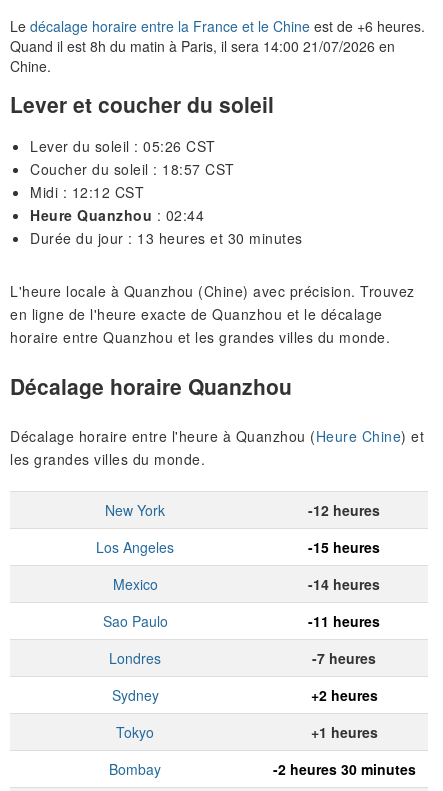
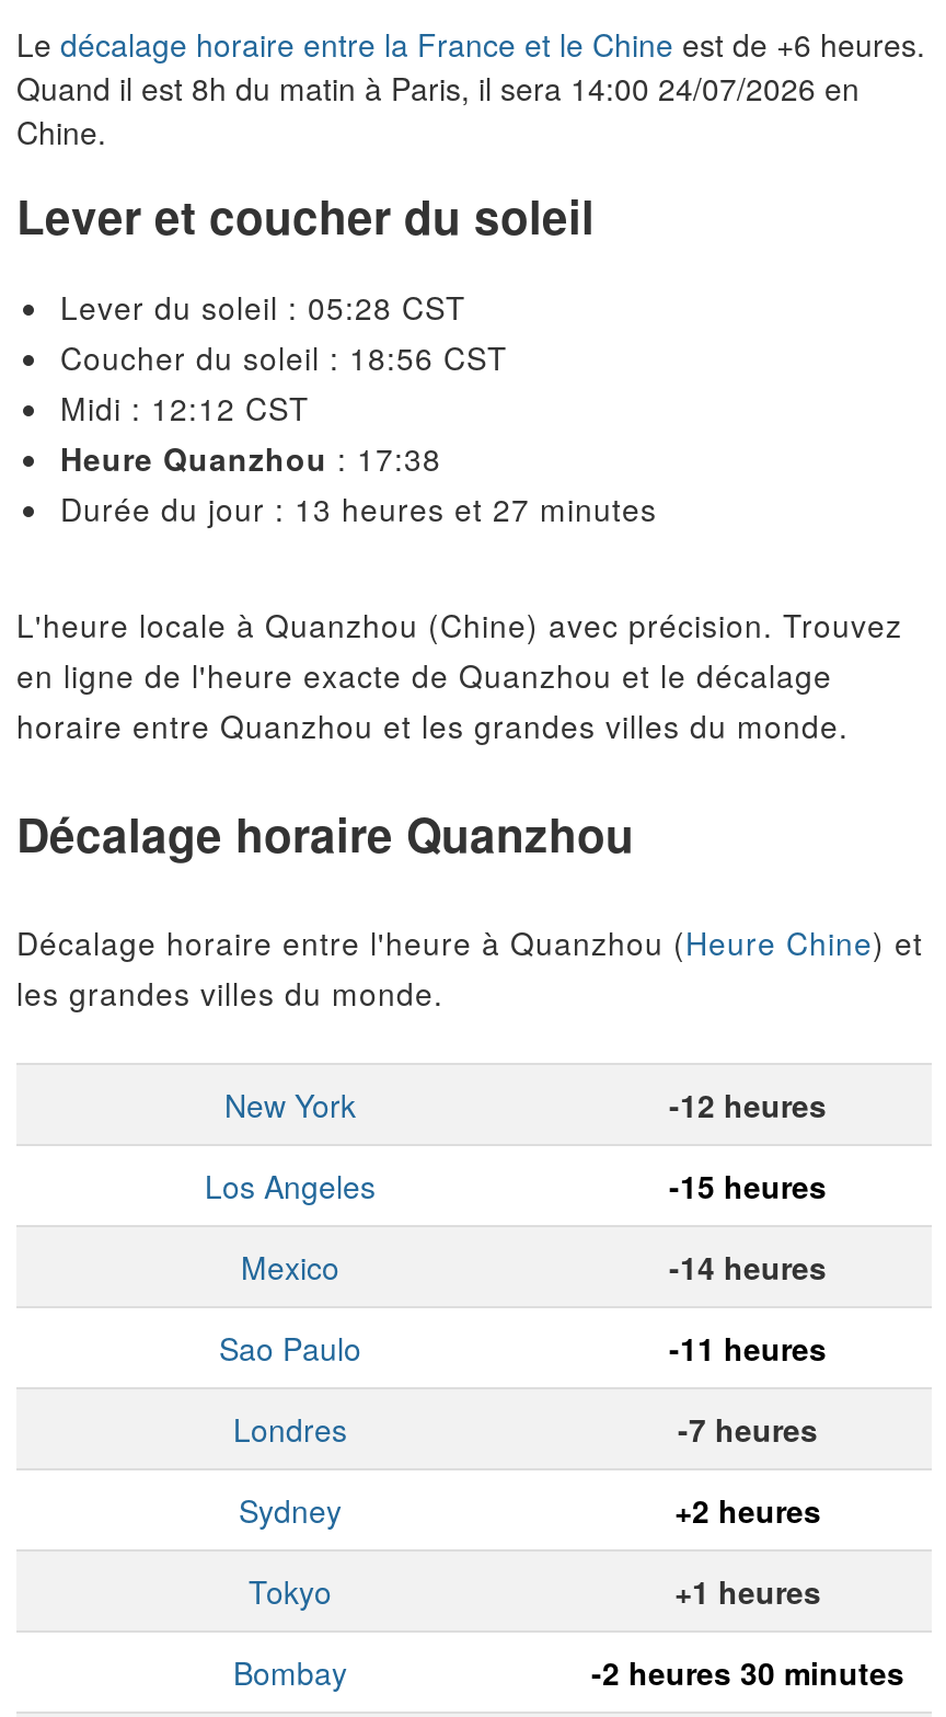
- Quand il est 8h du matin à Paris, il sera 14:00 21/07/2026 en
+ Quand il est 8h du matin à Paris, il sera 14:00 24/07/2026 en

- Lever du soleil : 05:26 CST
+ Lever du soleil : 05:28 CST

- Coucher du soleil : 18:57 CST
+ Coucher du soleil : 18:56 CST

- Heure Quanzhou: 02:44
+ Heure Quanzhou: 17:38

- Durée du jour : 13 heures et 30 minutes
+ Durée du jour : 13 heures et 27 minutes
